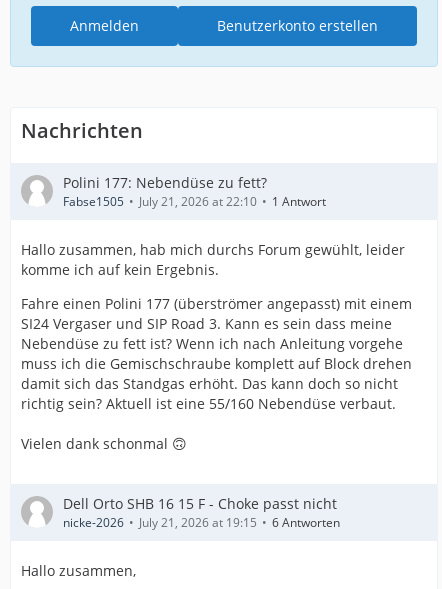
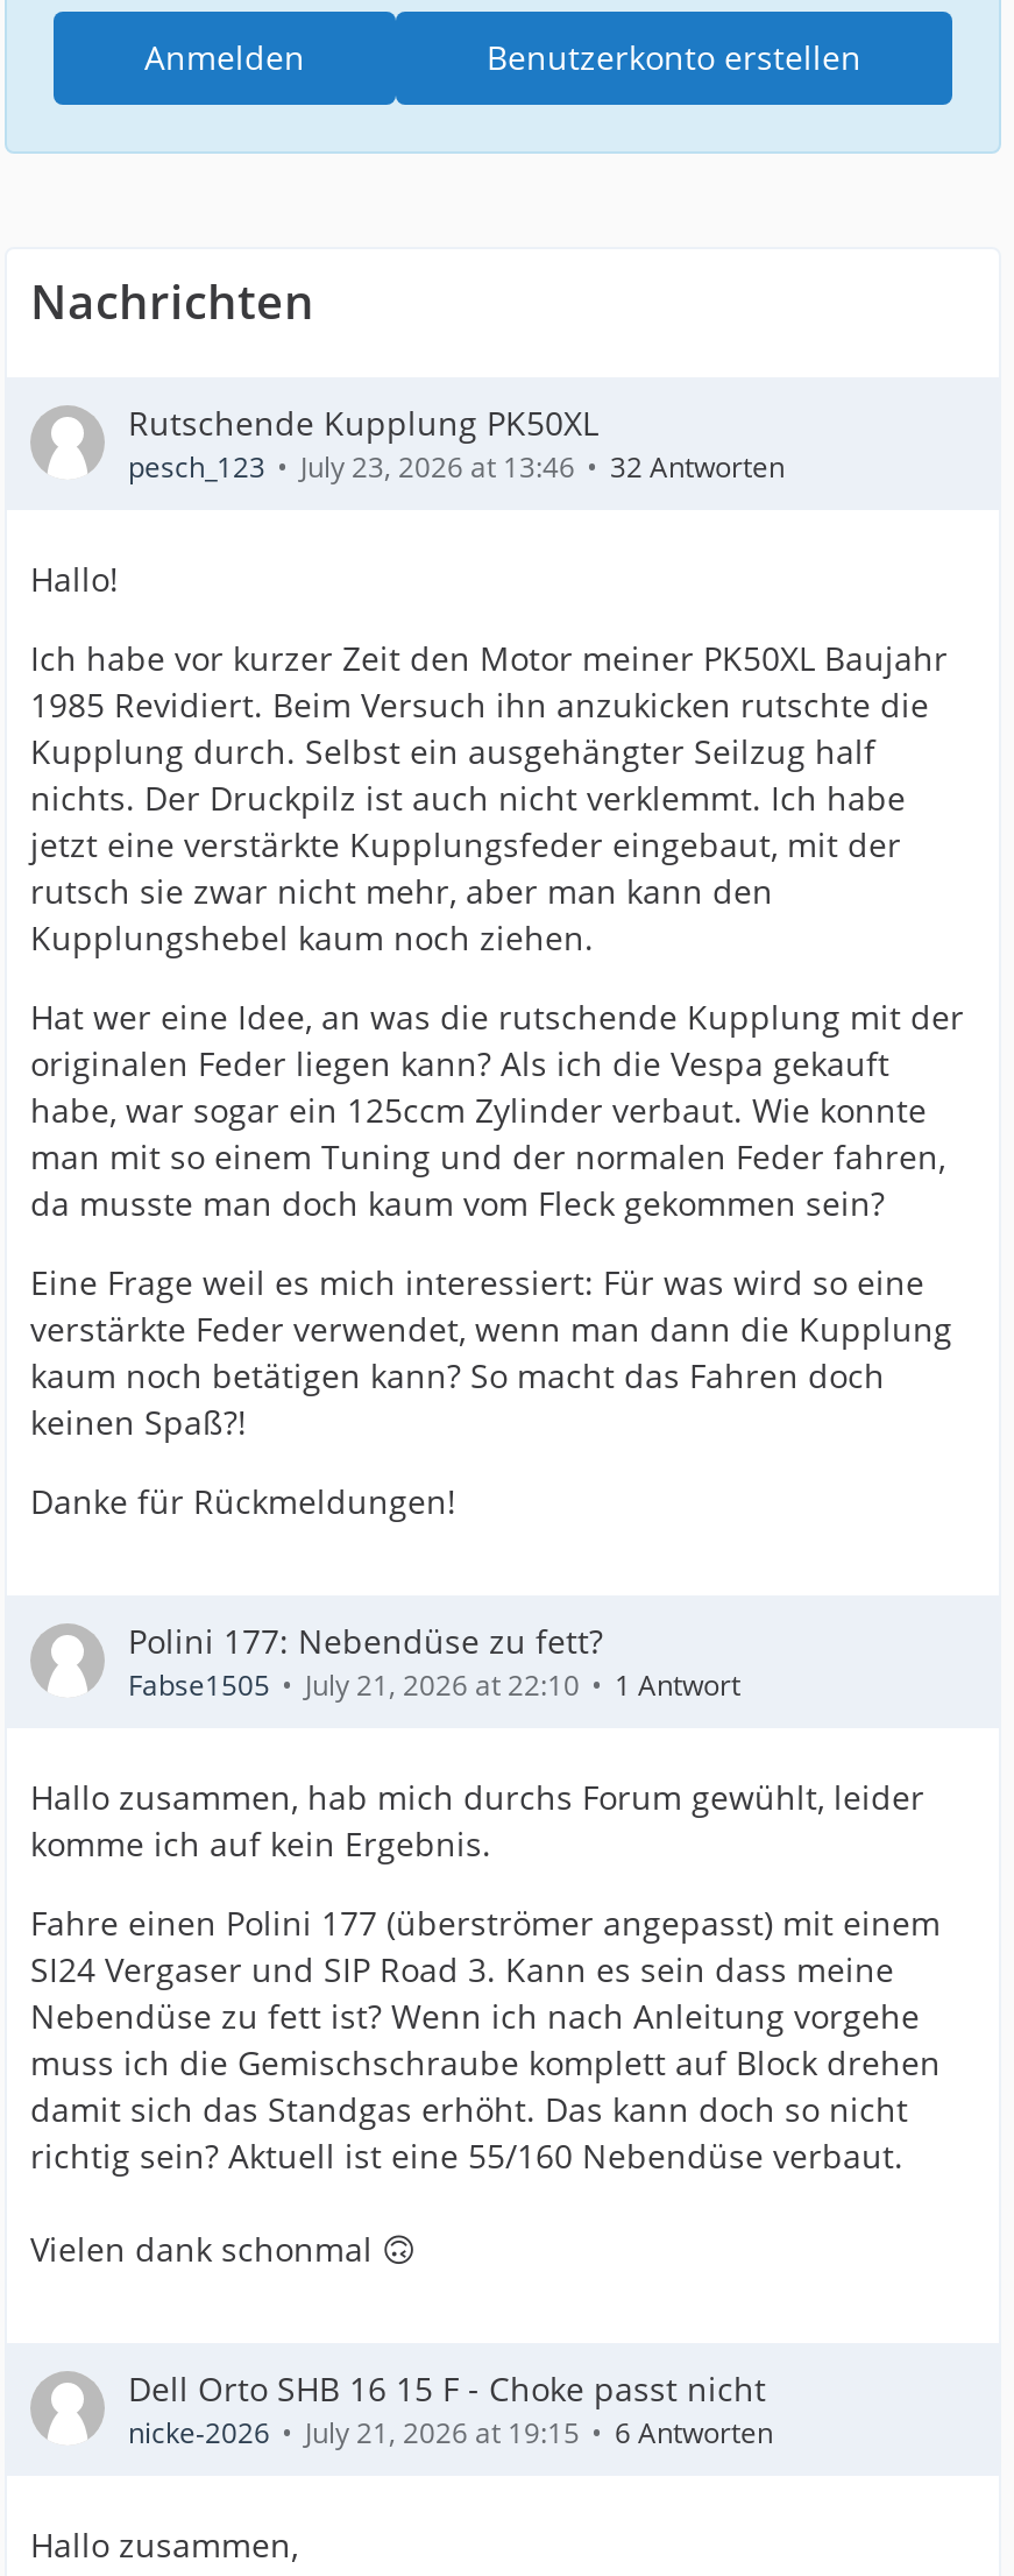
+ Rutschende Kupplung PK50XL
+ pesch_123
+ July 23, 2026 at 13:46
+ 32 Antworten
+ Hallo!
+ Ich habe vor kurzer Zeit den Motor meiner PK50XL Baujahr
+ 1985 Revidiert. Beim Versuch ihn anzukicken rutschte die
+ Kupplung durch. Selbst ein ausgehängter Seilzug half
+ nichts. Der Druckpilz ist auch nicht verklemmt. Ich habe
+ jetzt eine verstärkte Kupplungsfeder eingebaut, mit der
+ rutsch sie zwar nicht mehr, aber man kann den
+ Kupplungshebel kaum noch ziehen.
+ Hat wer eine Idee, an was die rutschende Kupplung mit der
+ originalen Feder liegen kann? Als ich die Vespa gekauft
+ habe, war sogar ein 125ccm Zylinder verbaut. Wie konnte
+ man mit so einem Tuning und der normalen Feder fahren,
+ da musste man doch kaum vom Fleck gekommen sein?
+ Eine Frage weil es mich interessiert: Für was wird so eine
+ verstärkte Feder verwendet, wenn man dann die Kupplung
+ kaum noch betätigen kann? So macht das Fahren doch
+ keinen Spaß?!
+ Danke für Rückmeldungen!
